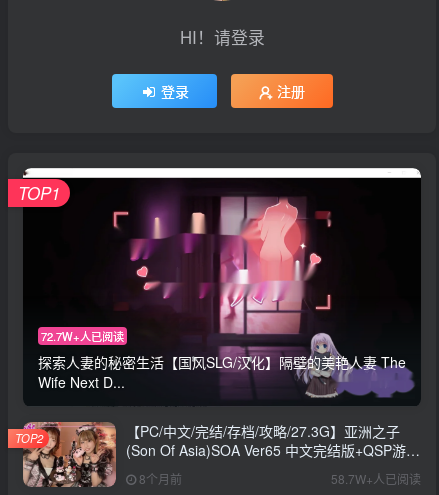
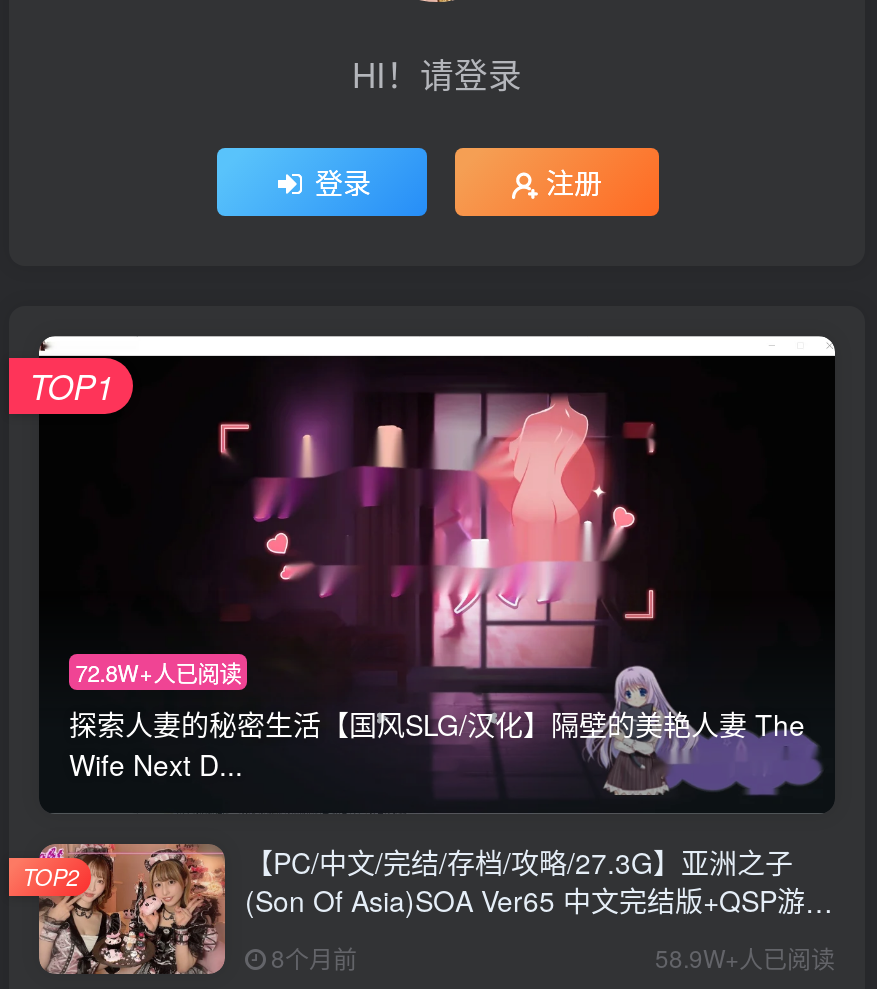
- 72.7W+人已阅读
+ 72.8W+人已阅读

- 58.7W+人已阅读
+ 58.9W+人已阅读
